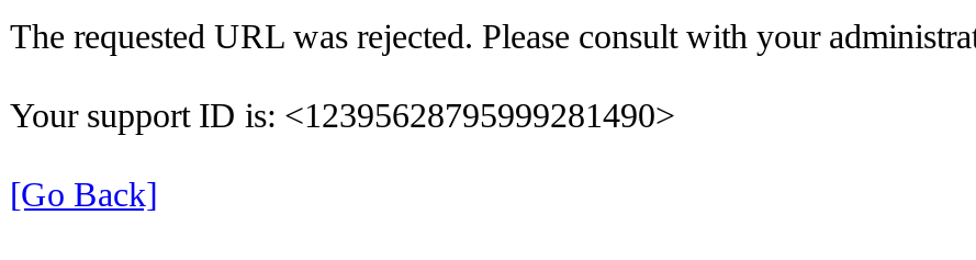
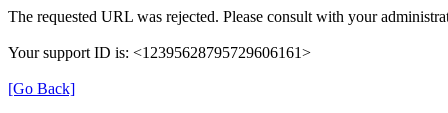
- Your support ID is: <12395628795999281490>
+ Your support ID is: <12395628795729606161>
